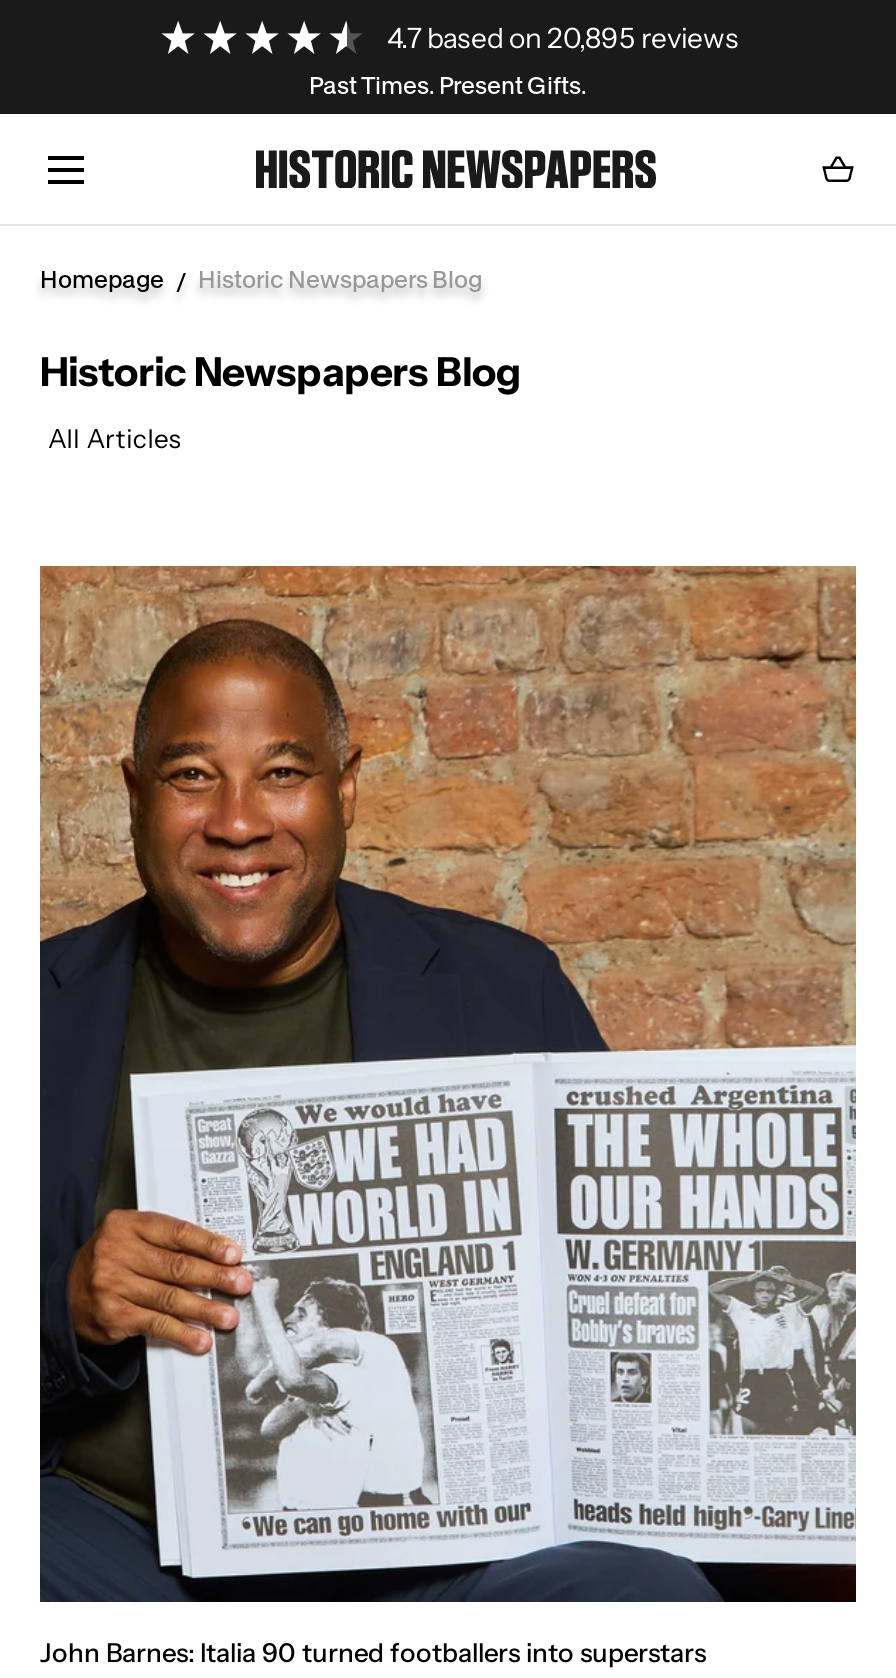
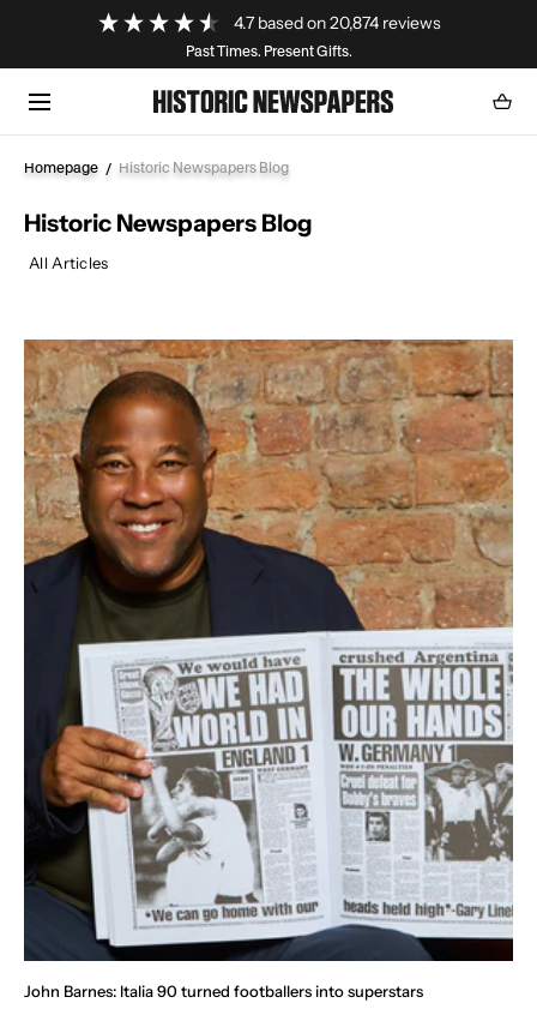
- 4.7 based on 20,895 reviews
+ 4.7 based on 20,874 reviews
